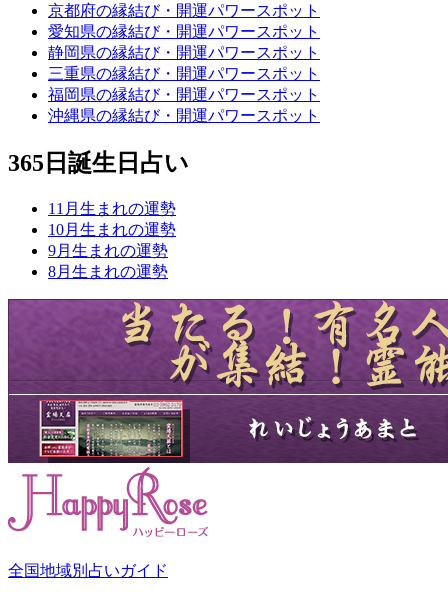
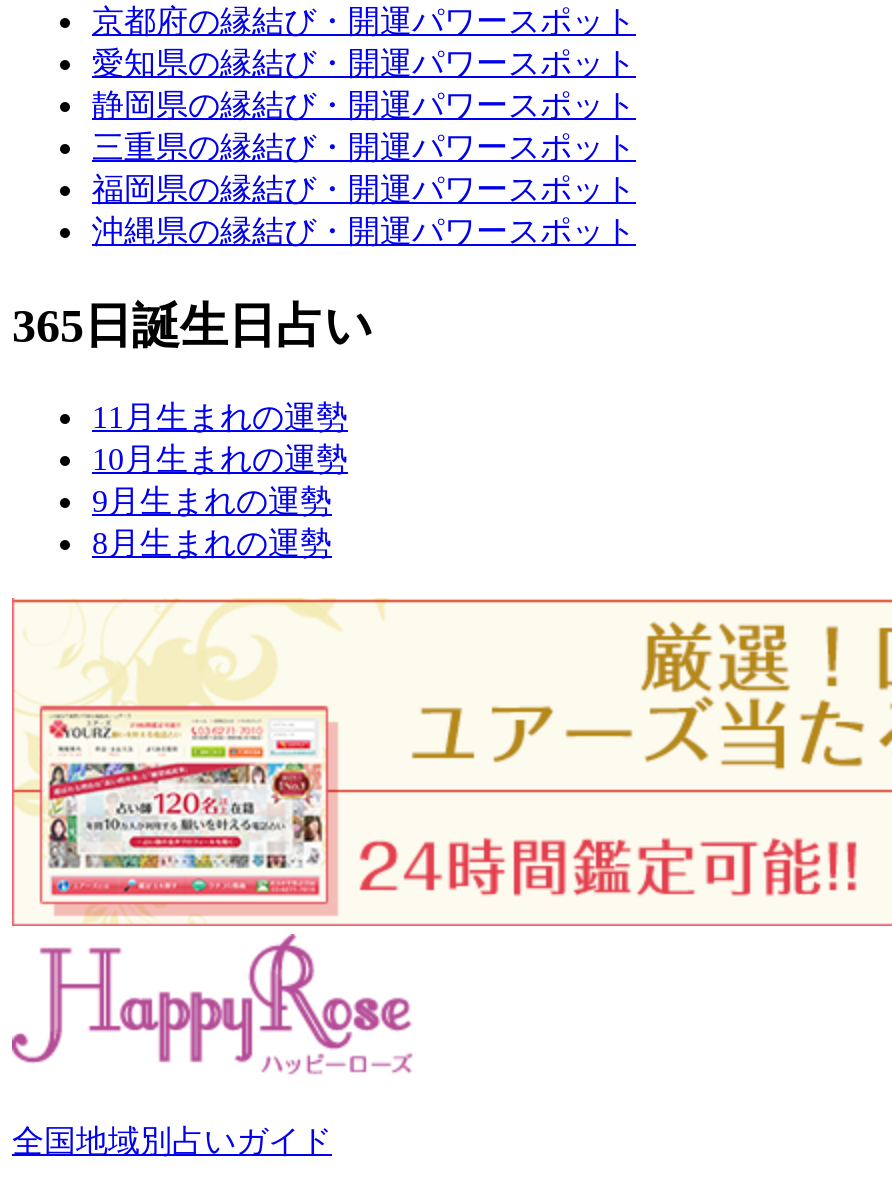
- [image]
+ [image]
